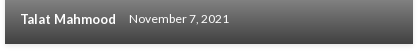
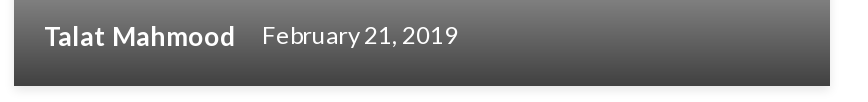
- Talat Mahmood November 7, 2021
+ Talat Mahmood February 21, 2019
